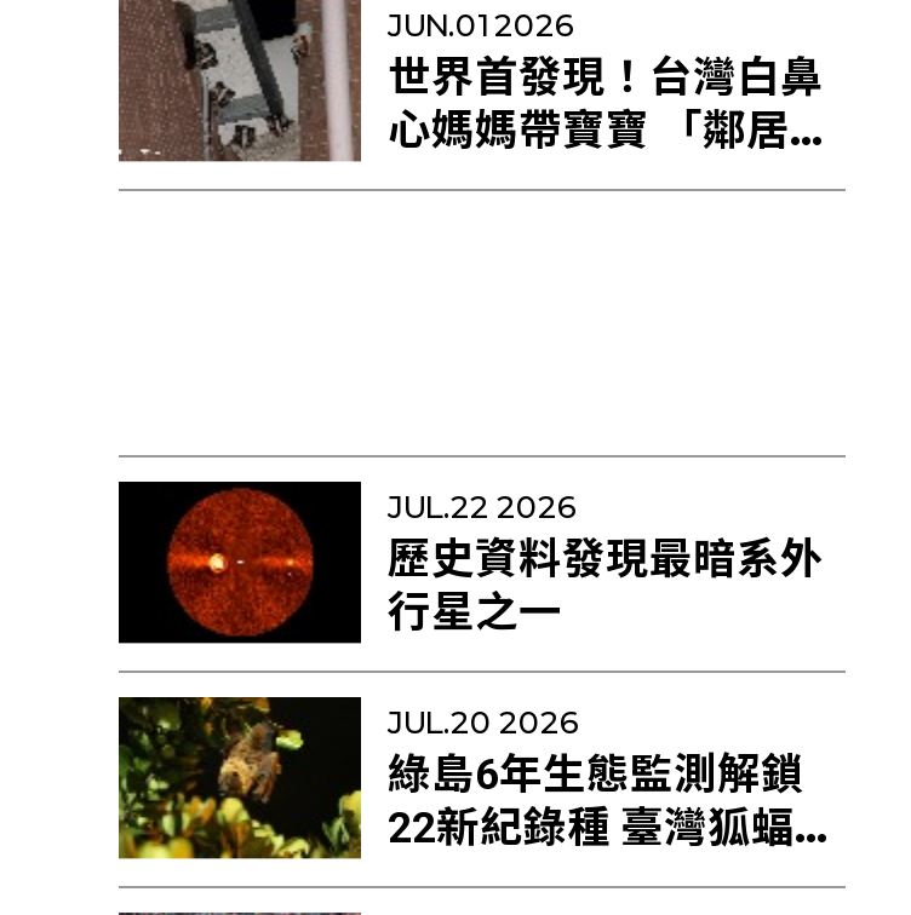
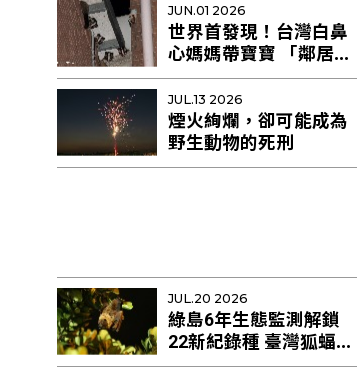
+ [image]

- [image]

- JUL.22 2026
- 歷史資料發現最暗系外
- 行星之一
+ JUL.13 2026
+ 煙火絢爛，卻可能成為
+ 野生動物的死刑
